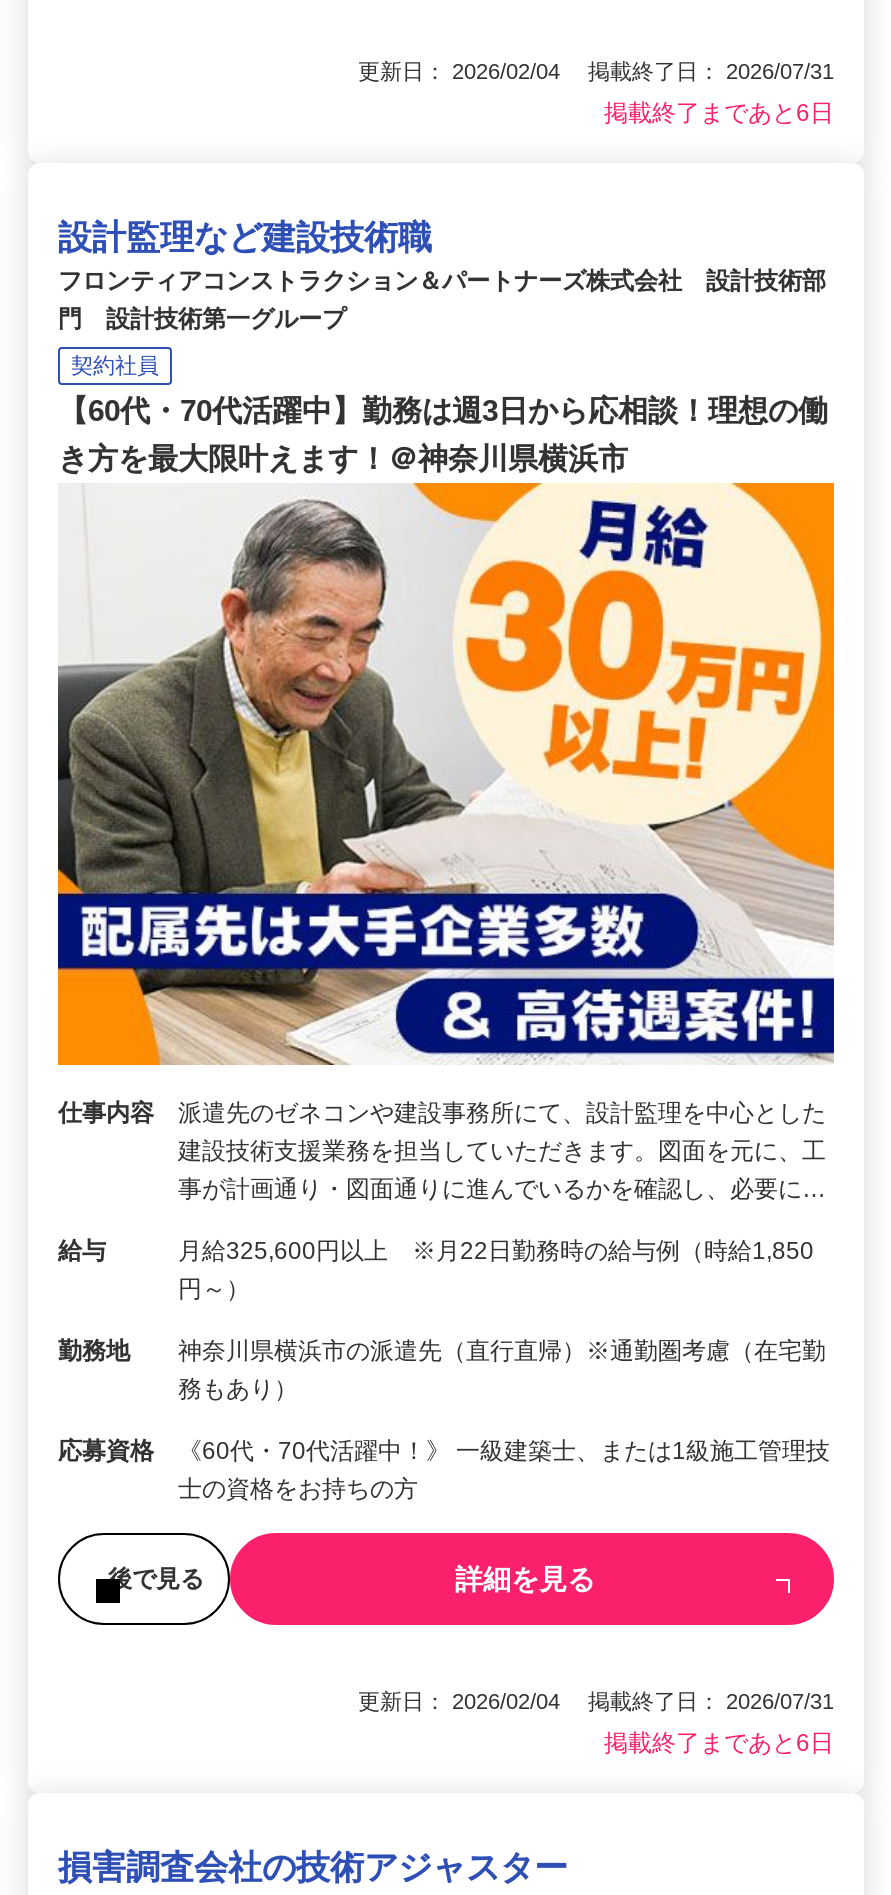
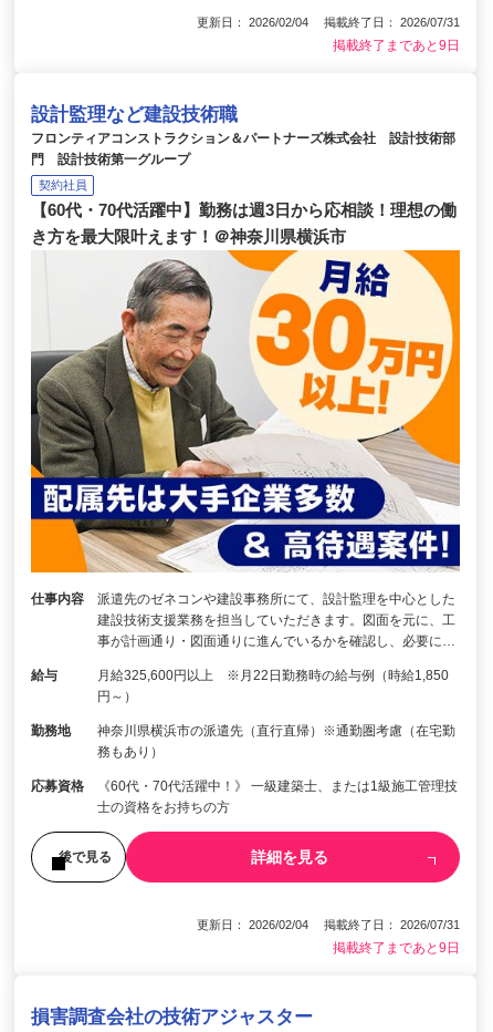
- 掲載終了まであと6日
+ 掲載終了まであと9日

- 掲載終了まであと6日
+ 掲載終了まであと9日
